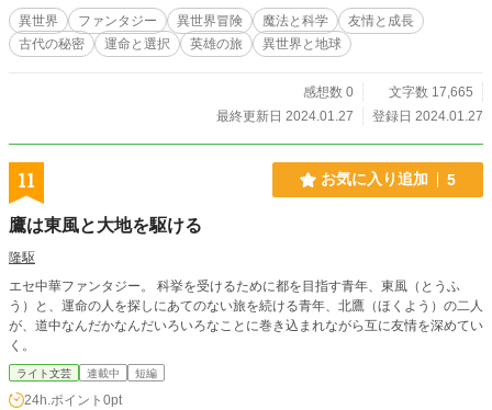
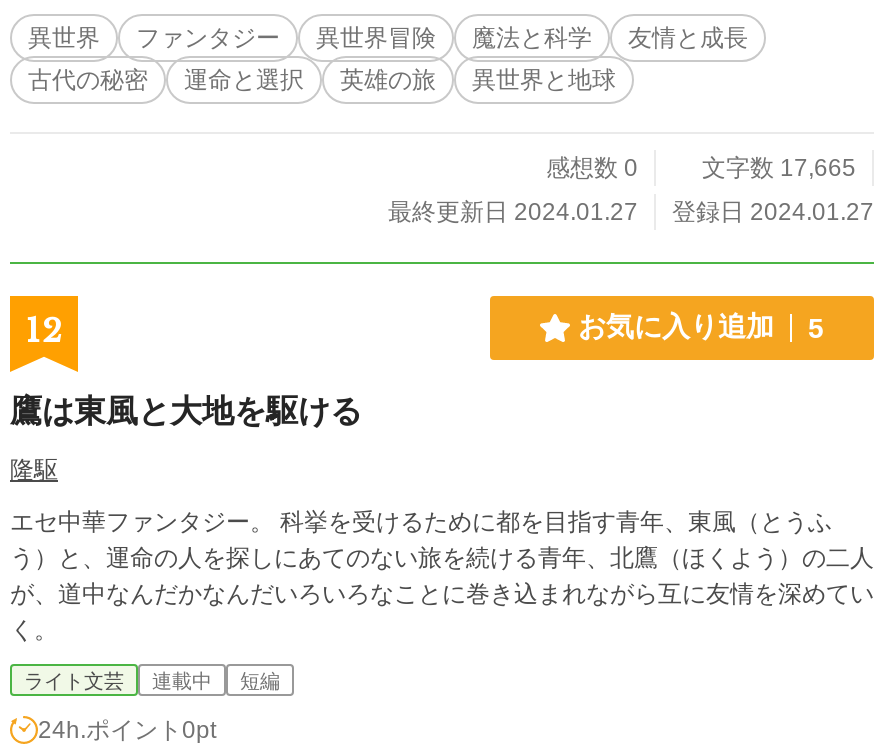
- 11
+ 12
